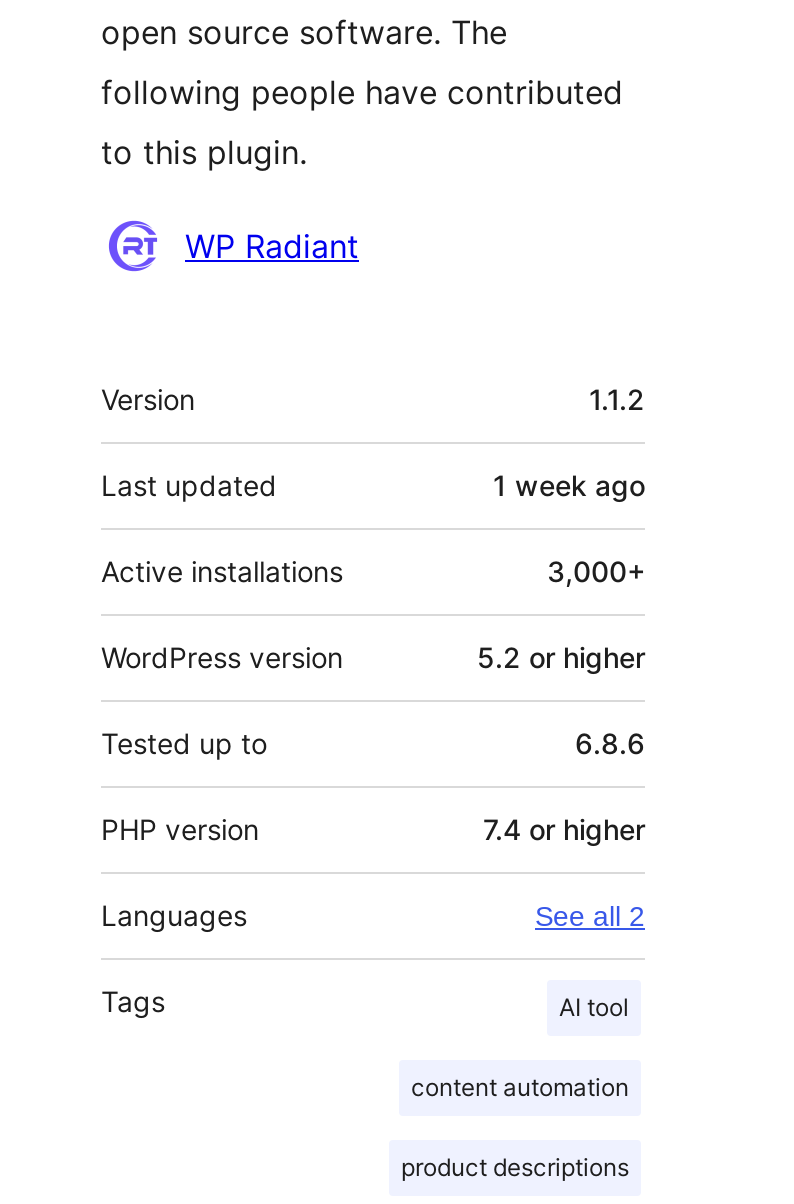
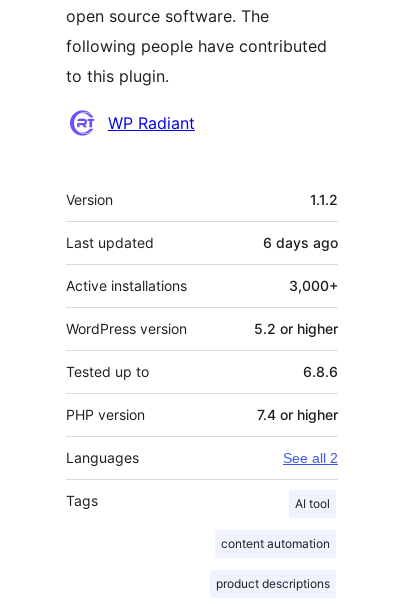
- 1 week ago
+ 6 days ago
